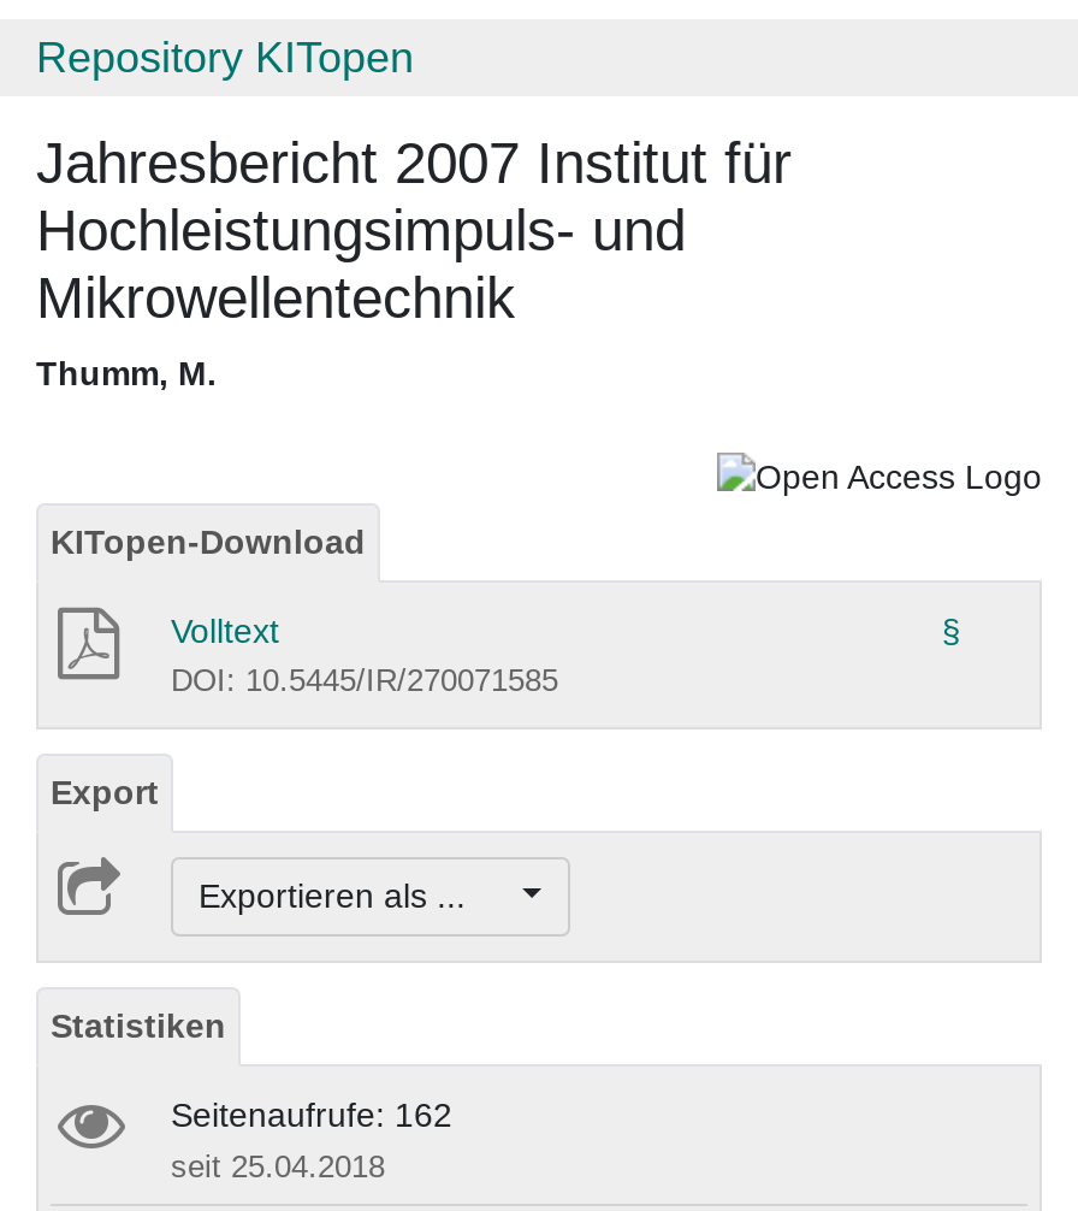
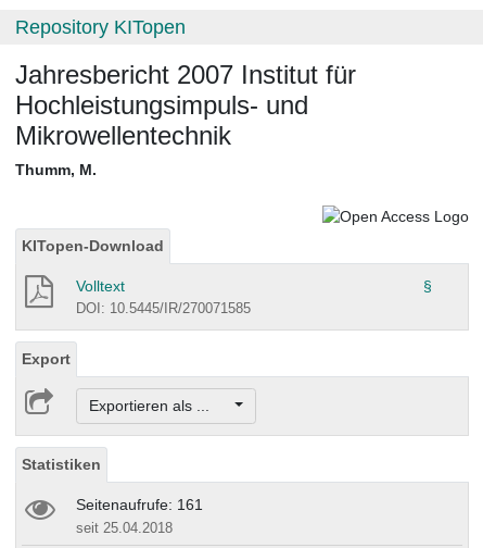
- Seitenaufrufe: 162
+ Seitenaufrufe: 161
